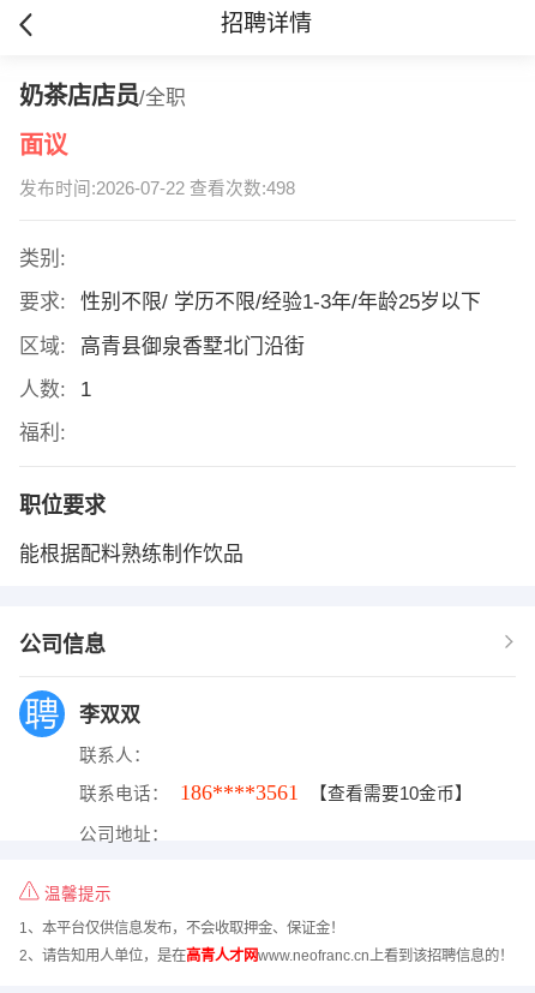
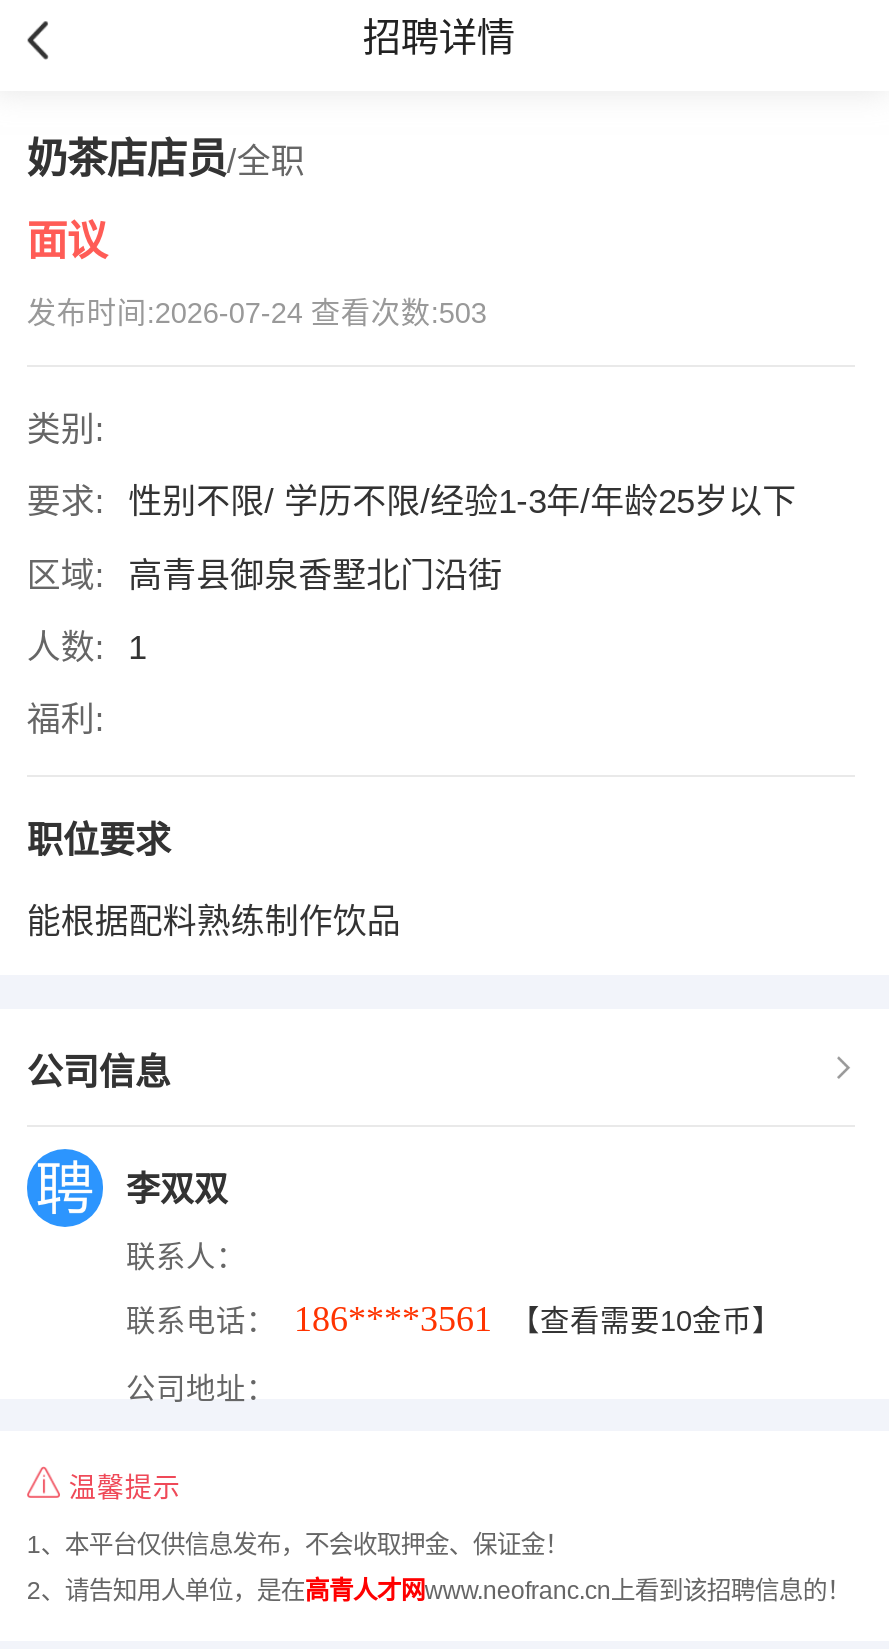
- 发布时间:2026-07-22 查看次数:498
+ 发布时间:2026-07-24 查看次数:503
